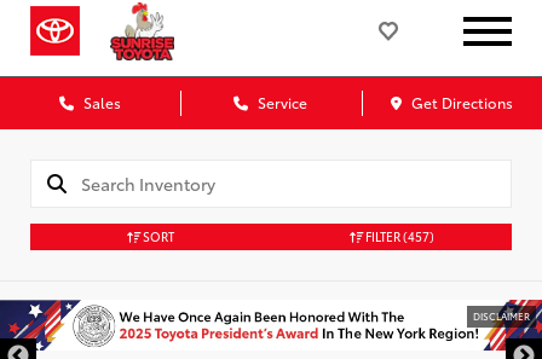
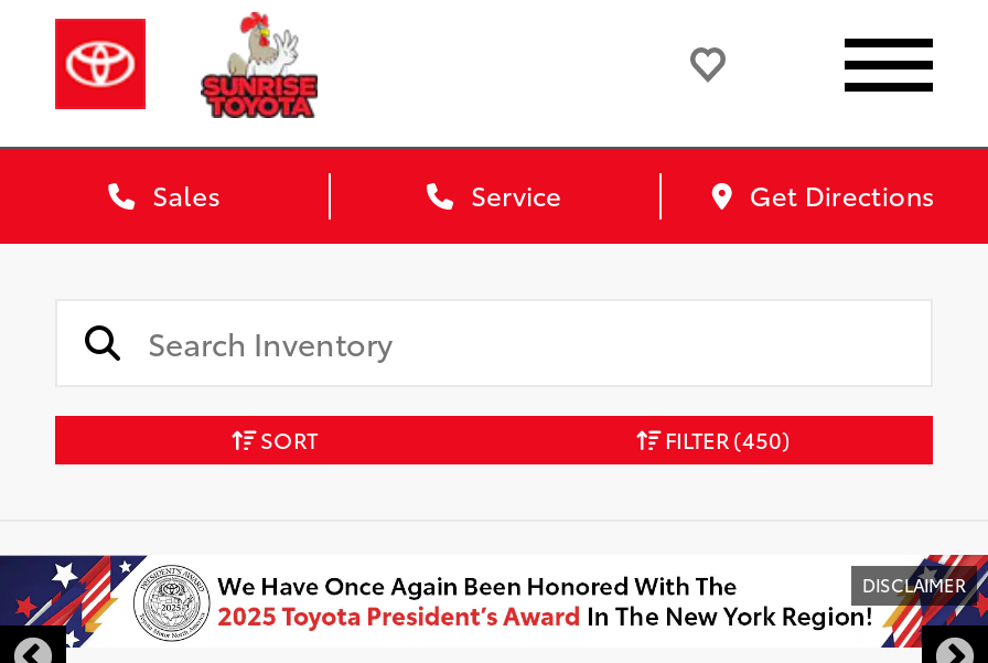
- FILTER (457)
+ FILTER (450)
